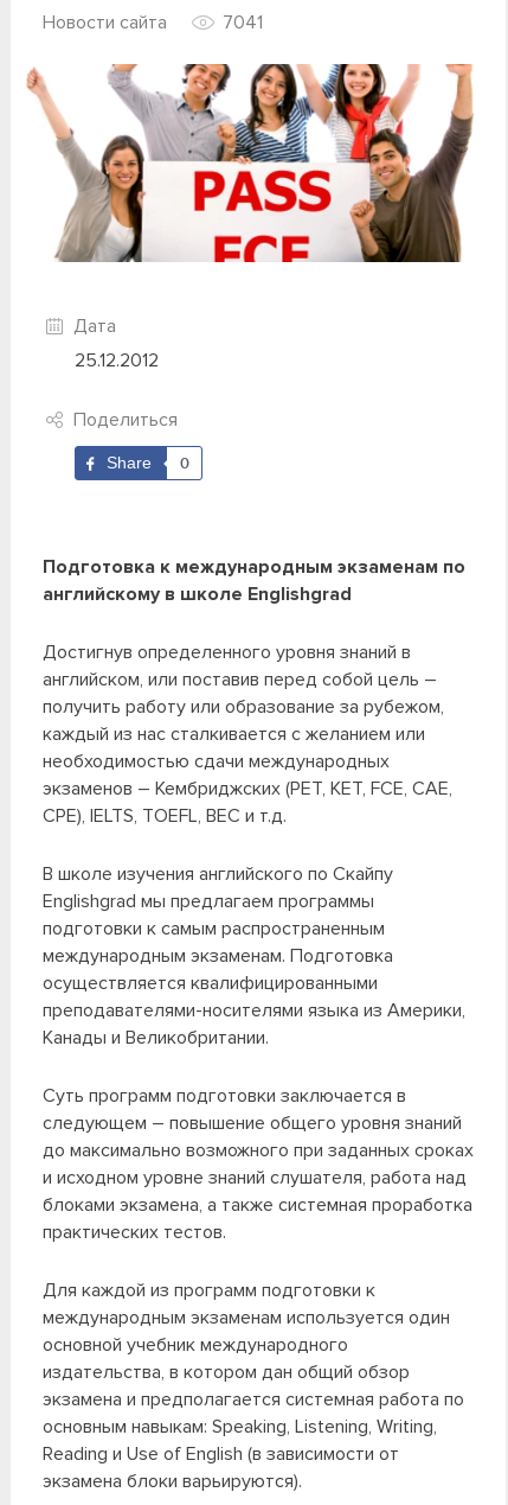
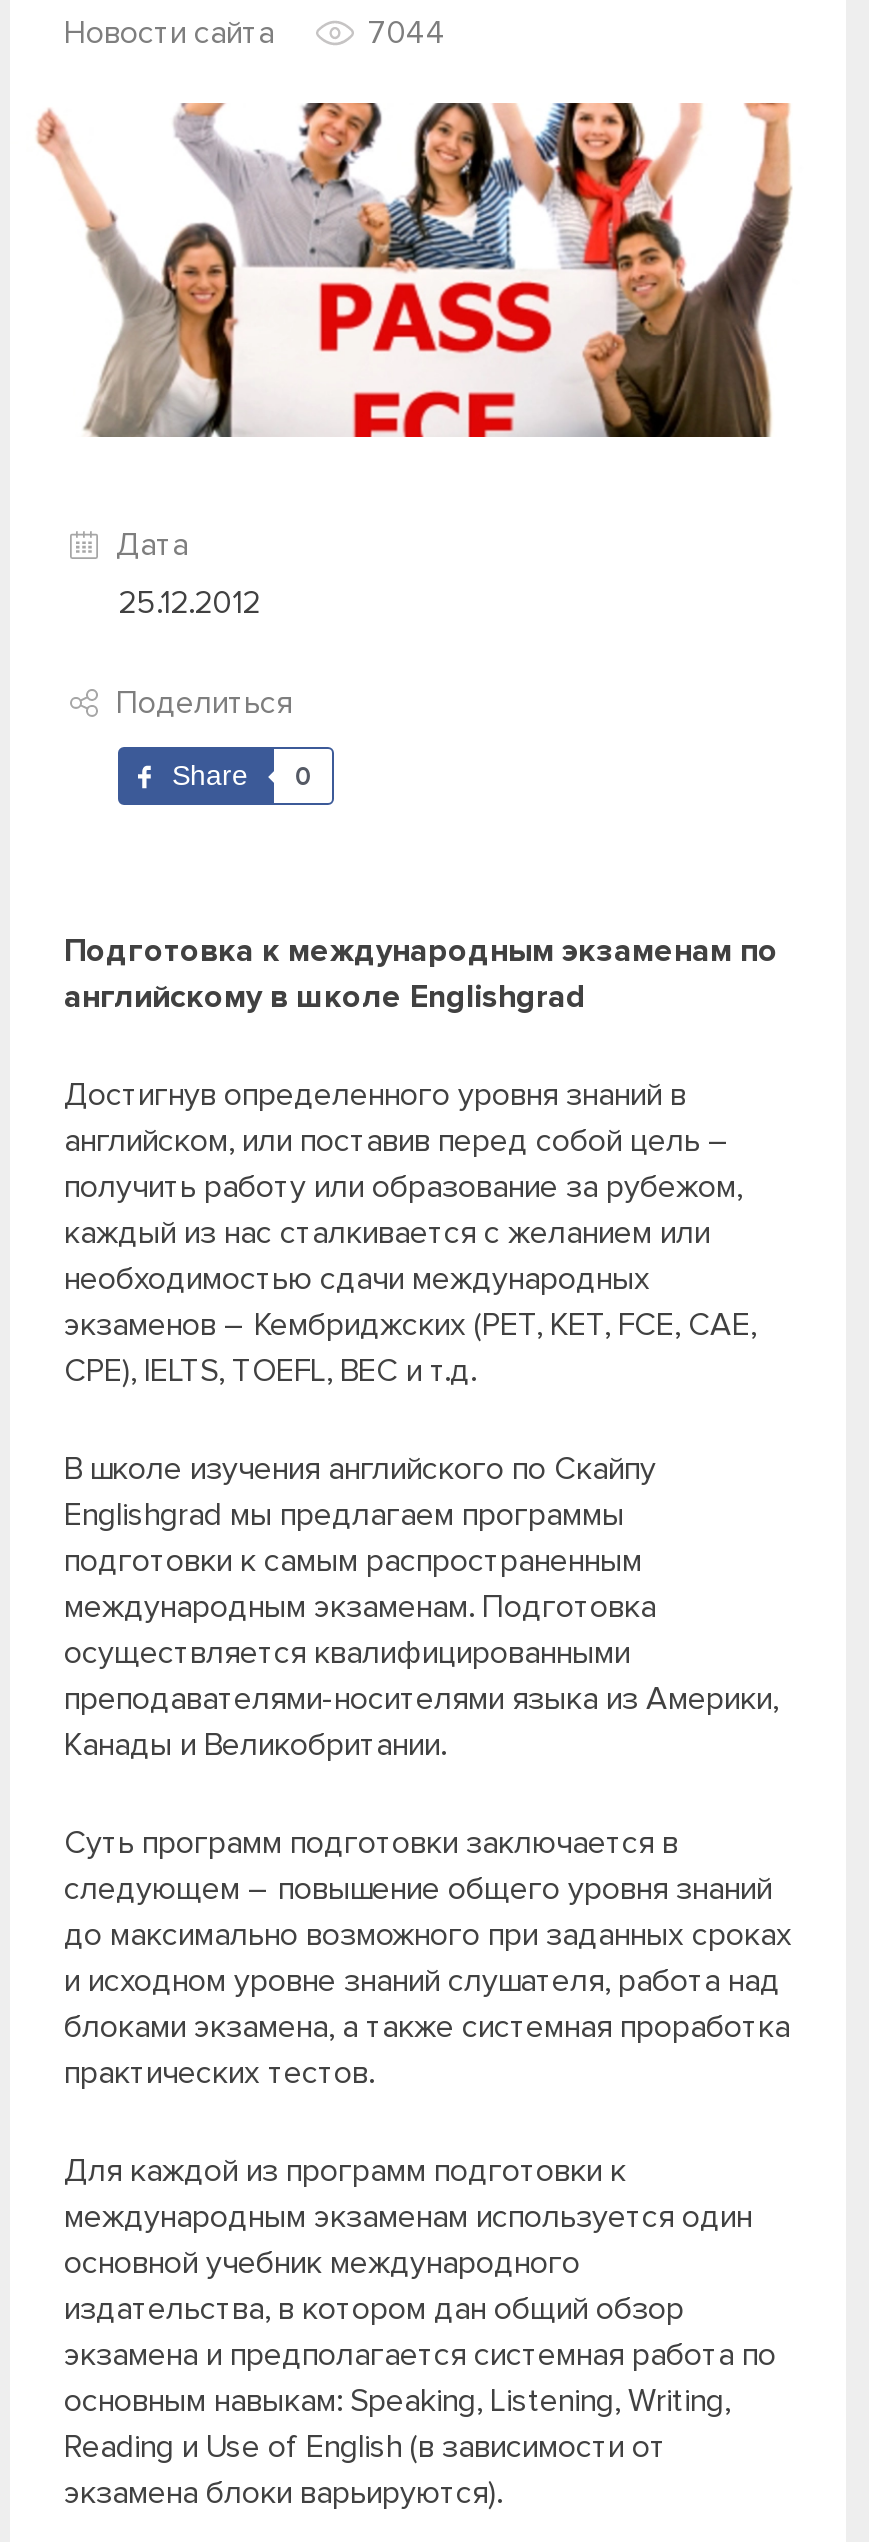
- 7041
+ 7044
